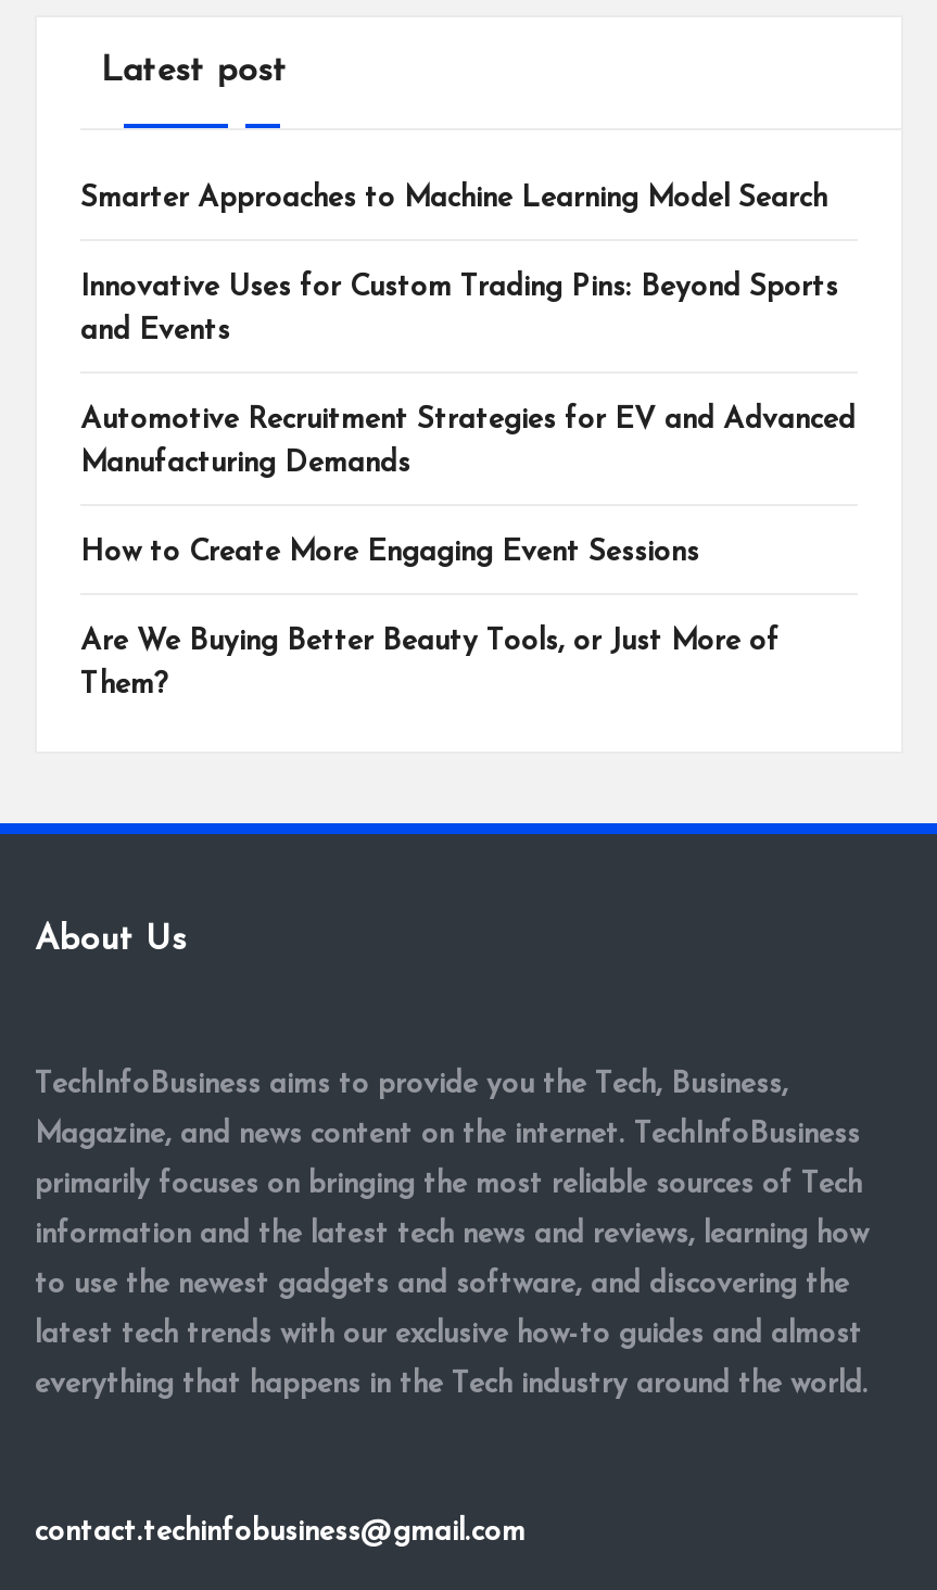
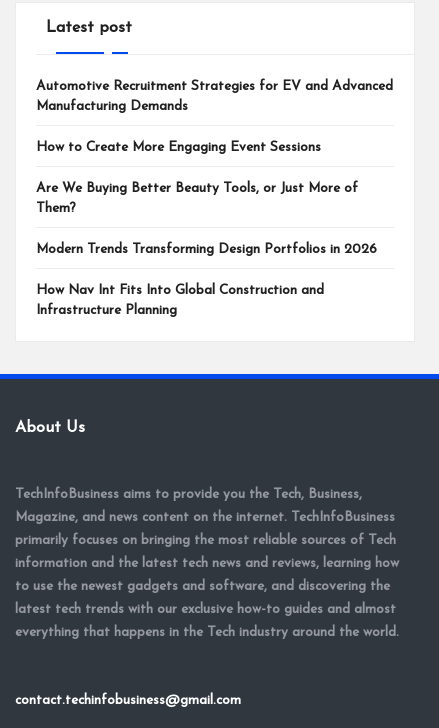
- Smarter Approaches to Machine Learning Model Search
- Innovative Uses for Custom Trading Pins: Beyond Sports
- and Events

moved up: Automotive Recruitment Strategies for EV and Advanced | Manufacturing Demands | How to Create More Engaging Event Sessions | Are We Buying Better Beauty Tools, or Just More of | Them?

+ Modern Trends Transforming Design Portfolios in 2026
+ How Nav Int Fits Into Global Construction and
+ Infrastructure Planning
